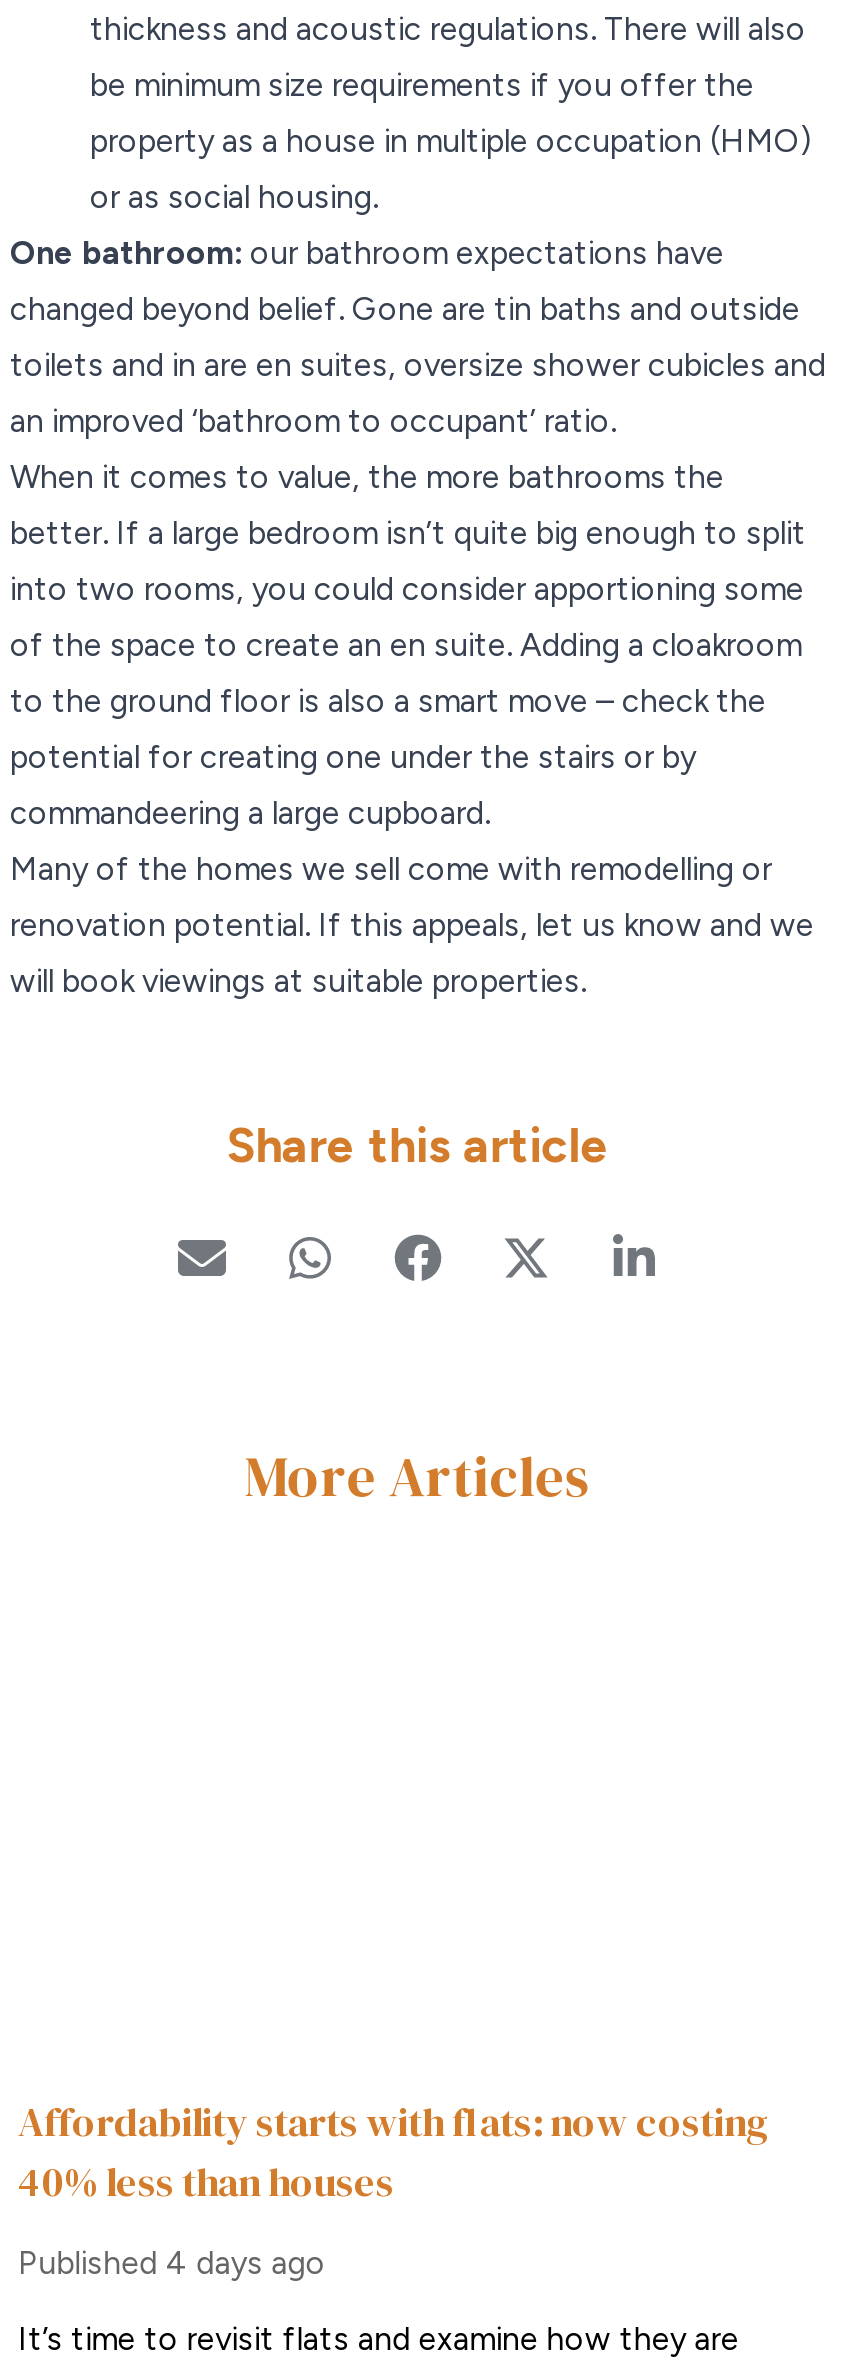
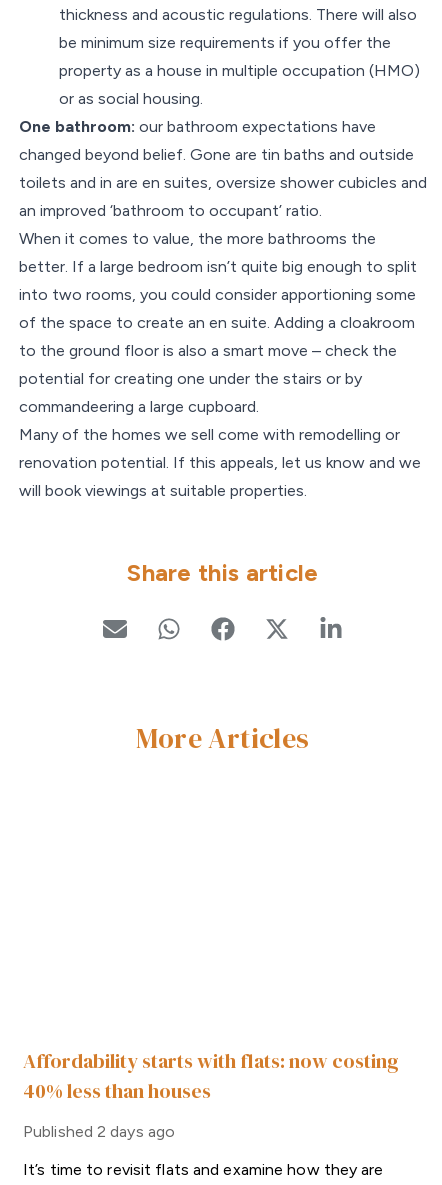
- Published 4 days ago
+ Published 2 days ago
